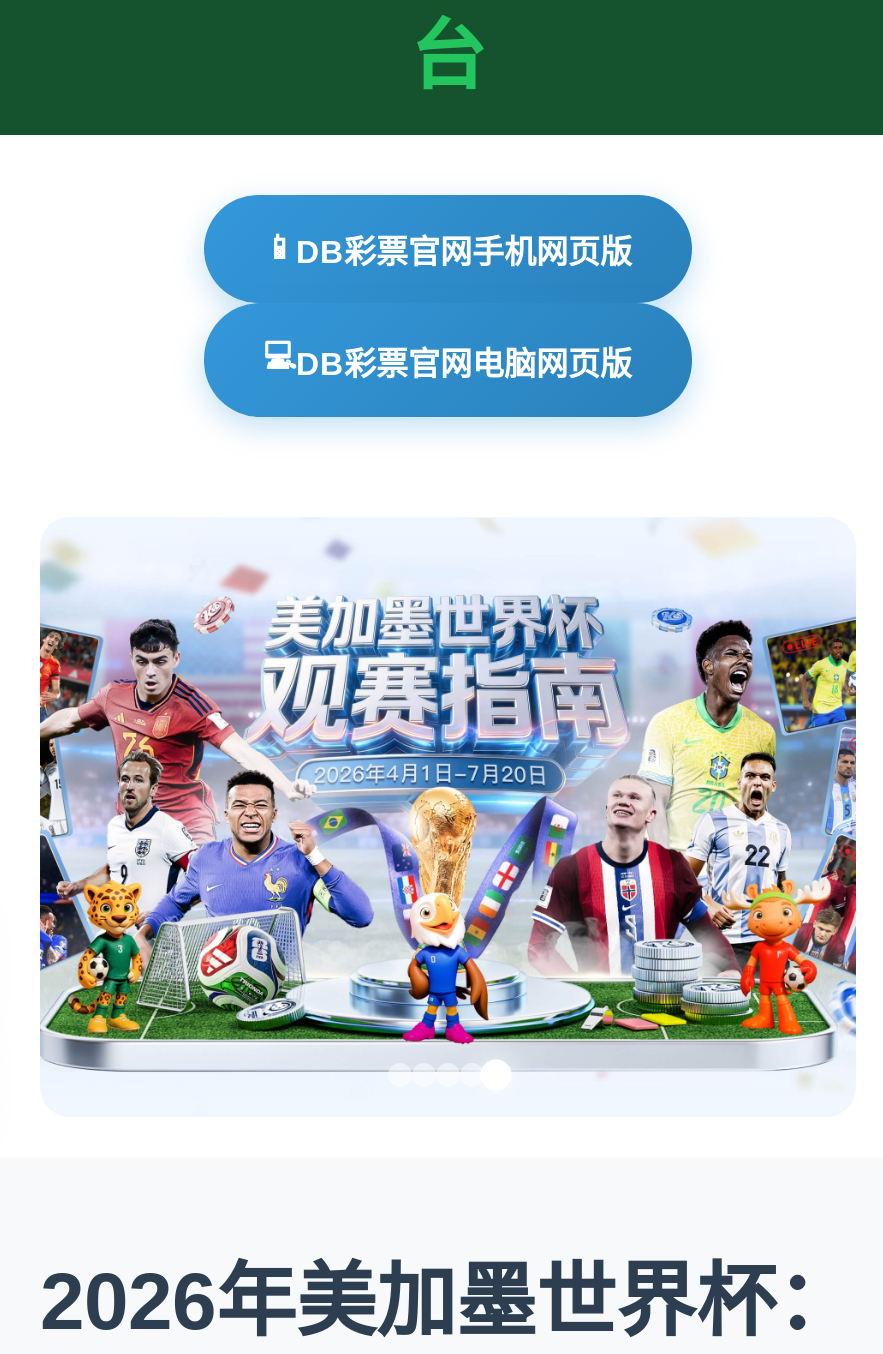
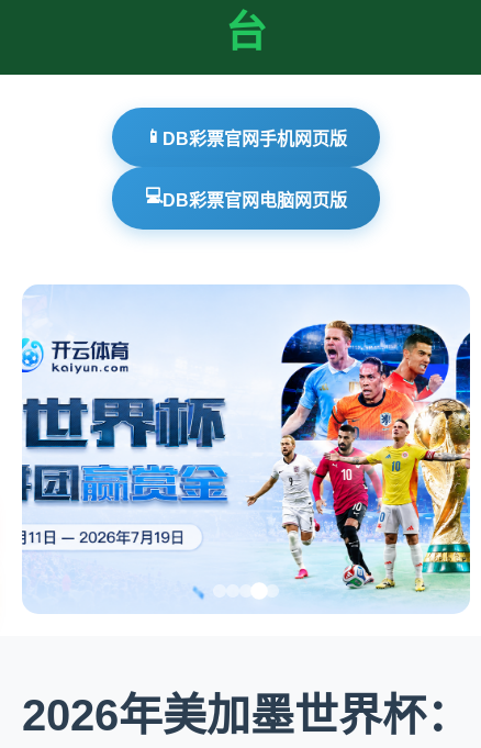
- [image]
+ [image]
